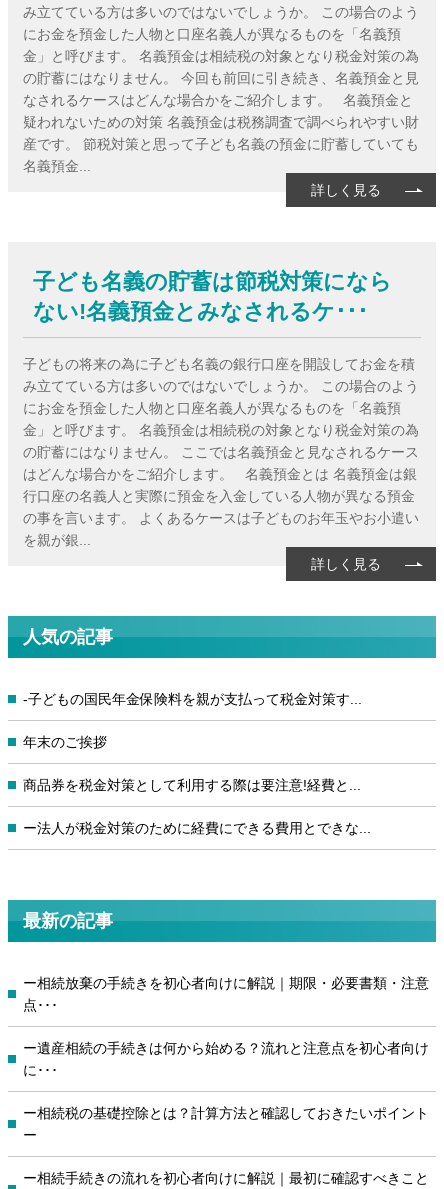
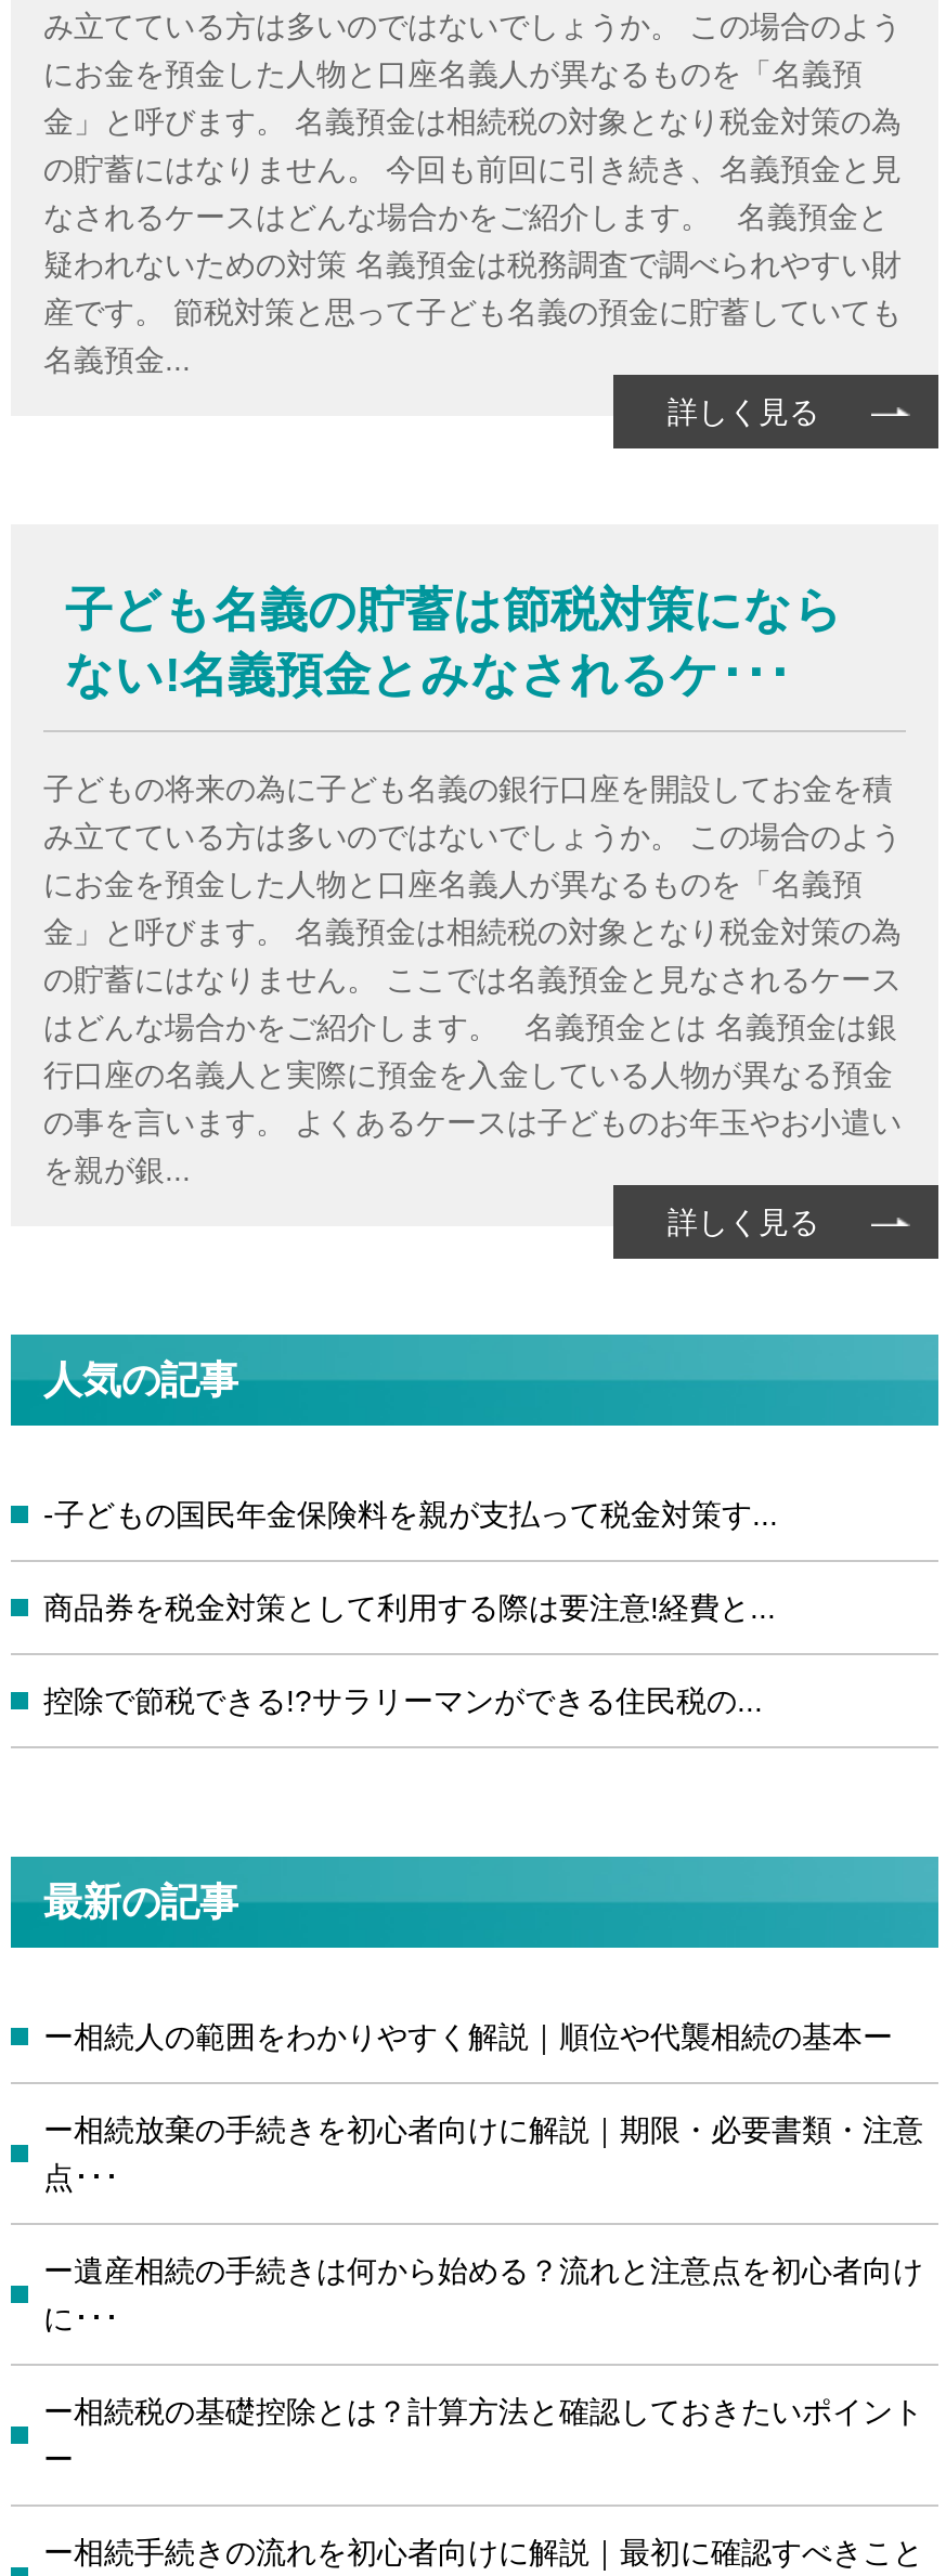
- 年末のご挨拶

moved up: 商品券を税金対策として利用する際は要注意!経費と...

- ー法人が税金対策のために経費にできる費用とできな...
+ 控除で節税できる!?サラリーマンができる住民税の...

moved up: 最新の記事

+ ー相続人の範囲をわかりやすく解説｜順位や代襲相続の基本ー
